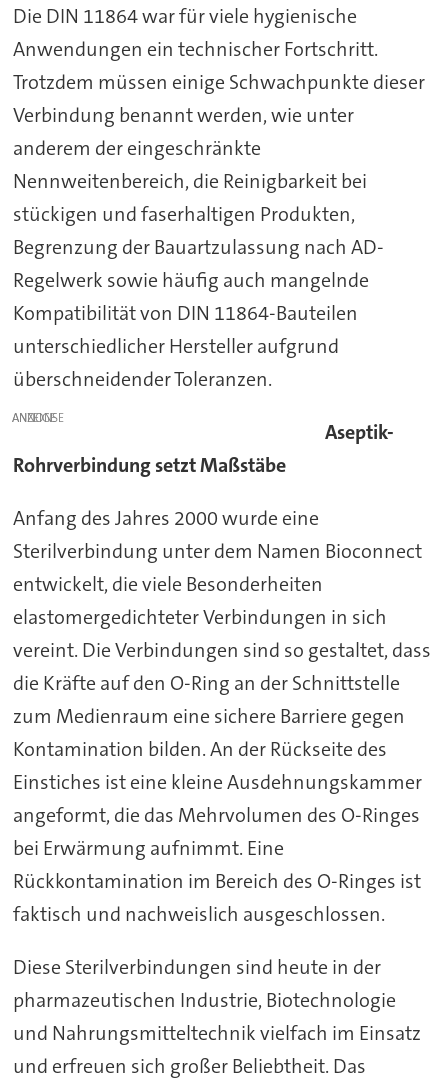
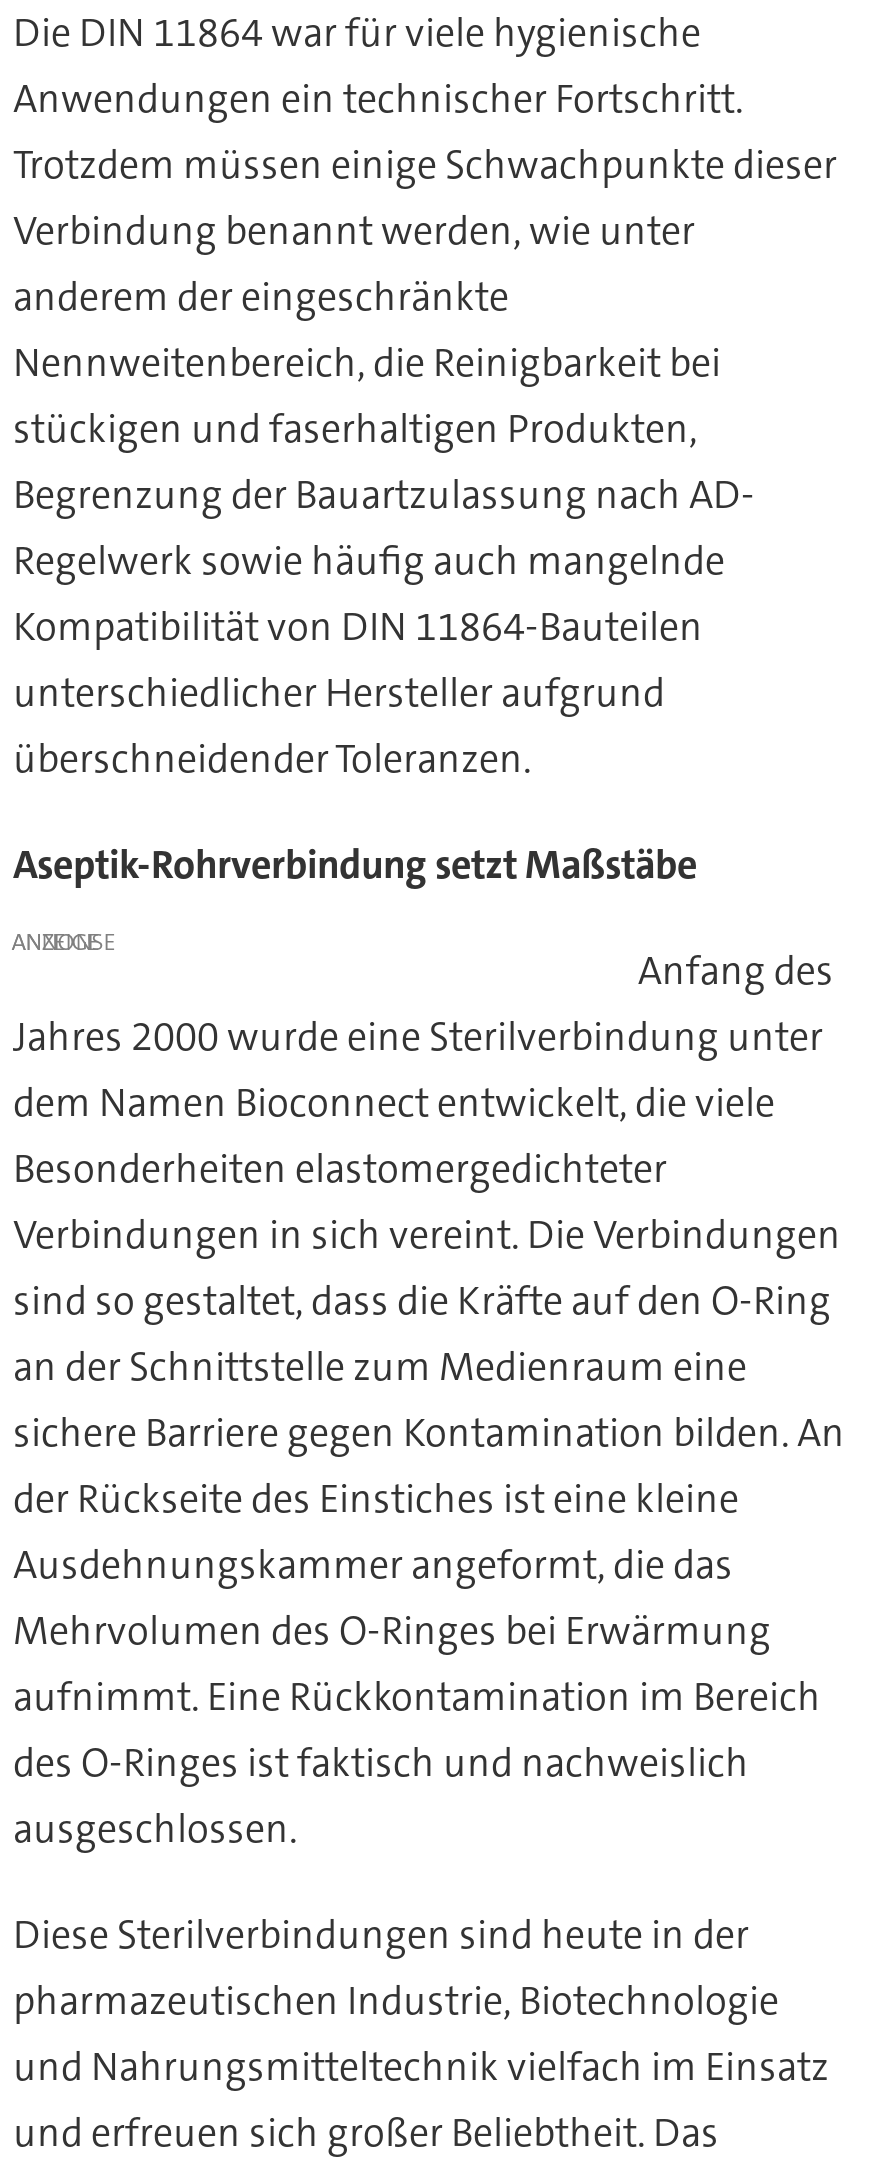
+ Aseptik-Rohrverbindung setzt Maßstäbe

moved down: ANZEIGE

- Aseptik-
- Rohrverbindung setzt Maßstäbe
- Anfang des Jahres 2000 wurde eine
- Sterilverbindung unter dem Namen Bioconnect
- entwickelt, die viele Besonderheiten
- elastomergedichteter Verbindungen in sich
- vereint. Die Verbindungen sind so gestaltet, dass
- die Kräfte auf den O-Ring an der Schnittstelle
- zum Medienraum eine sichere Barriere gegen
- Kontamination bilden. An der Rückseite des
- Einstiches ist eine kleine Ausdehnungskammer
- angeformt, die das Mehrvolumen des O-Ringes
- bei Erwärmung aufnimmt. Eine
- Rückkontamination im Bereich des O-Ringes ist
- faktisch und nachweislich ausgeschlossen.
+ Anfang des
+ Jahres 2000 wurde eine Sterilverbindung unter
+ dem Namen Bioconnect entwickelt, die viele
+ Besonderheiten elastomergedichteter
+ Verbindungen in sich vereint. Die Verbindungen
+ sind so gestaltet, dass die Kräfte auf den O-Ring
+ an der Schnittstelle zum Medienraum eine
+ sichere Barriere gegen Kontamination bilden. An
+ der Rückseite des Einstiches ist eine kleine
+ Ausdehnungskammer angeformt, die das
+ Mehrvolumen des O-Ringes bei Erwärmung
+ aufnimmt. Eine Rückkontamination im Bereich
+ des O-Ringes ist faktisch und nachweislich
+ ausgeschlossen.
